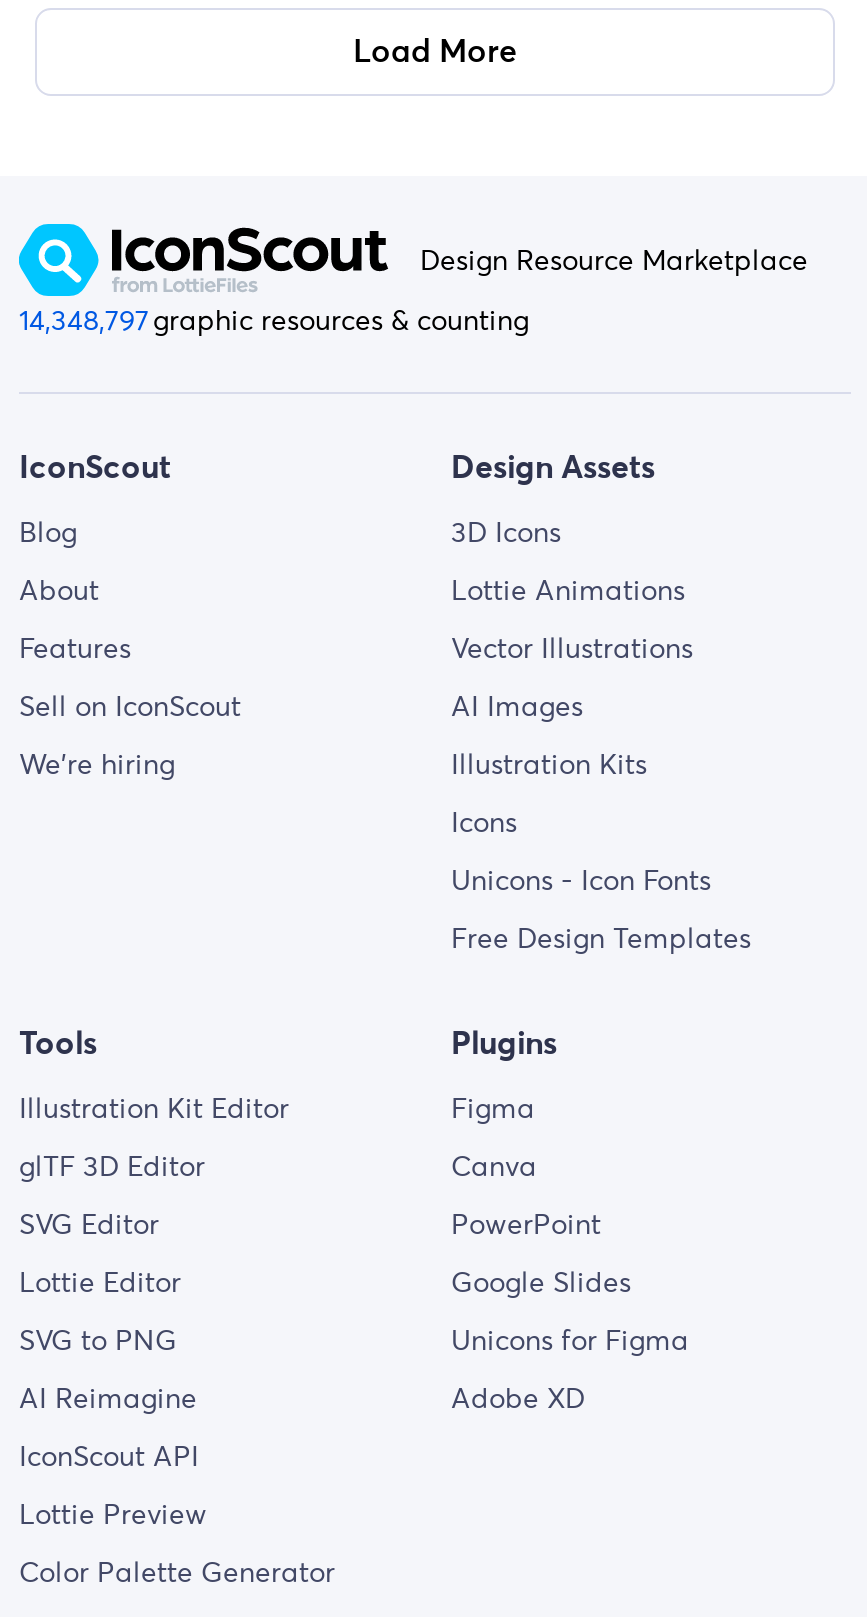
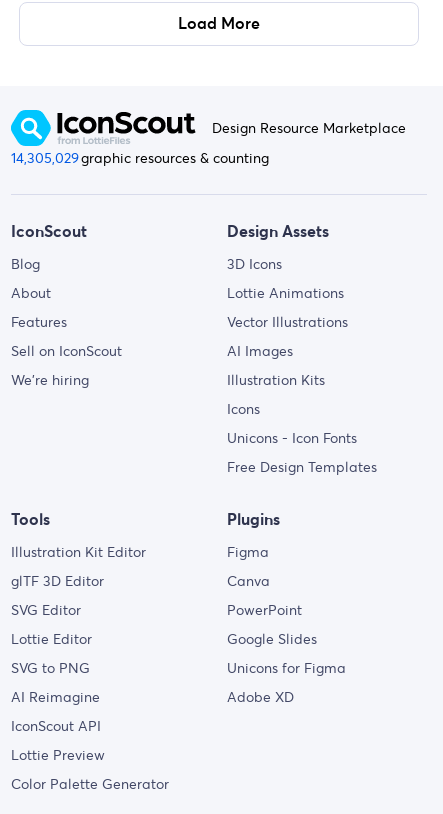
- 14,348,797 graphic resources & counting
+ 14,305,029 graphic resources & counting
